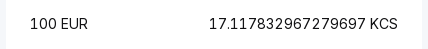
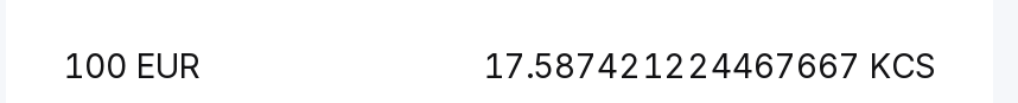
- 17.117832967279697 KCS
+ 17.587421224467667 KCS
